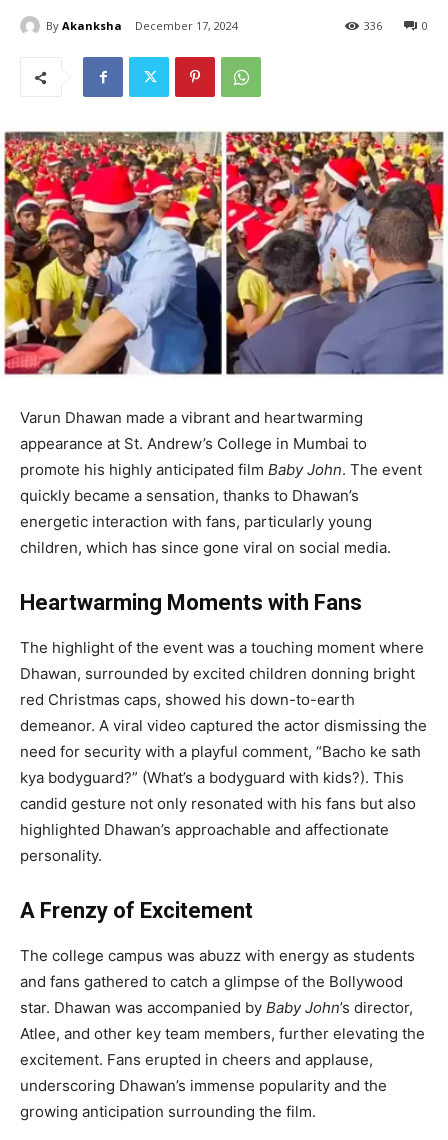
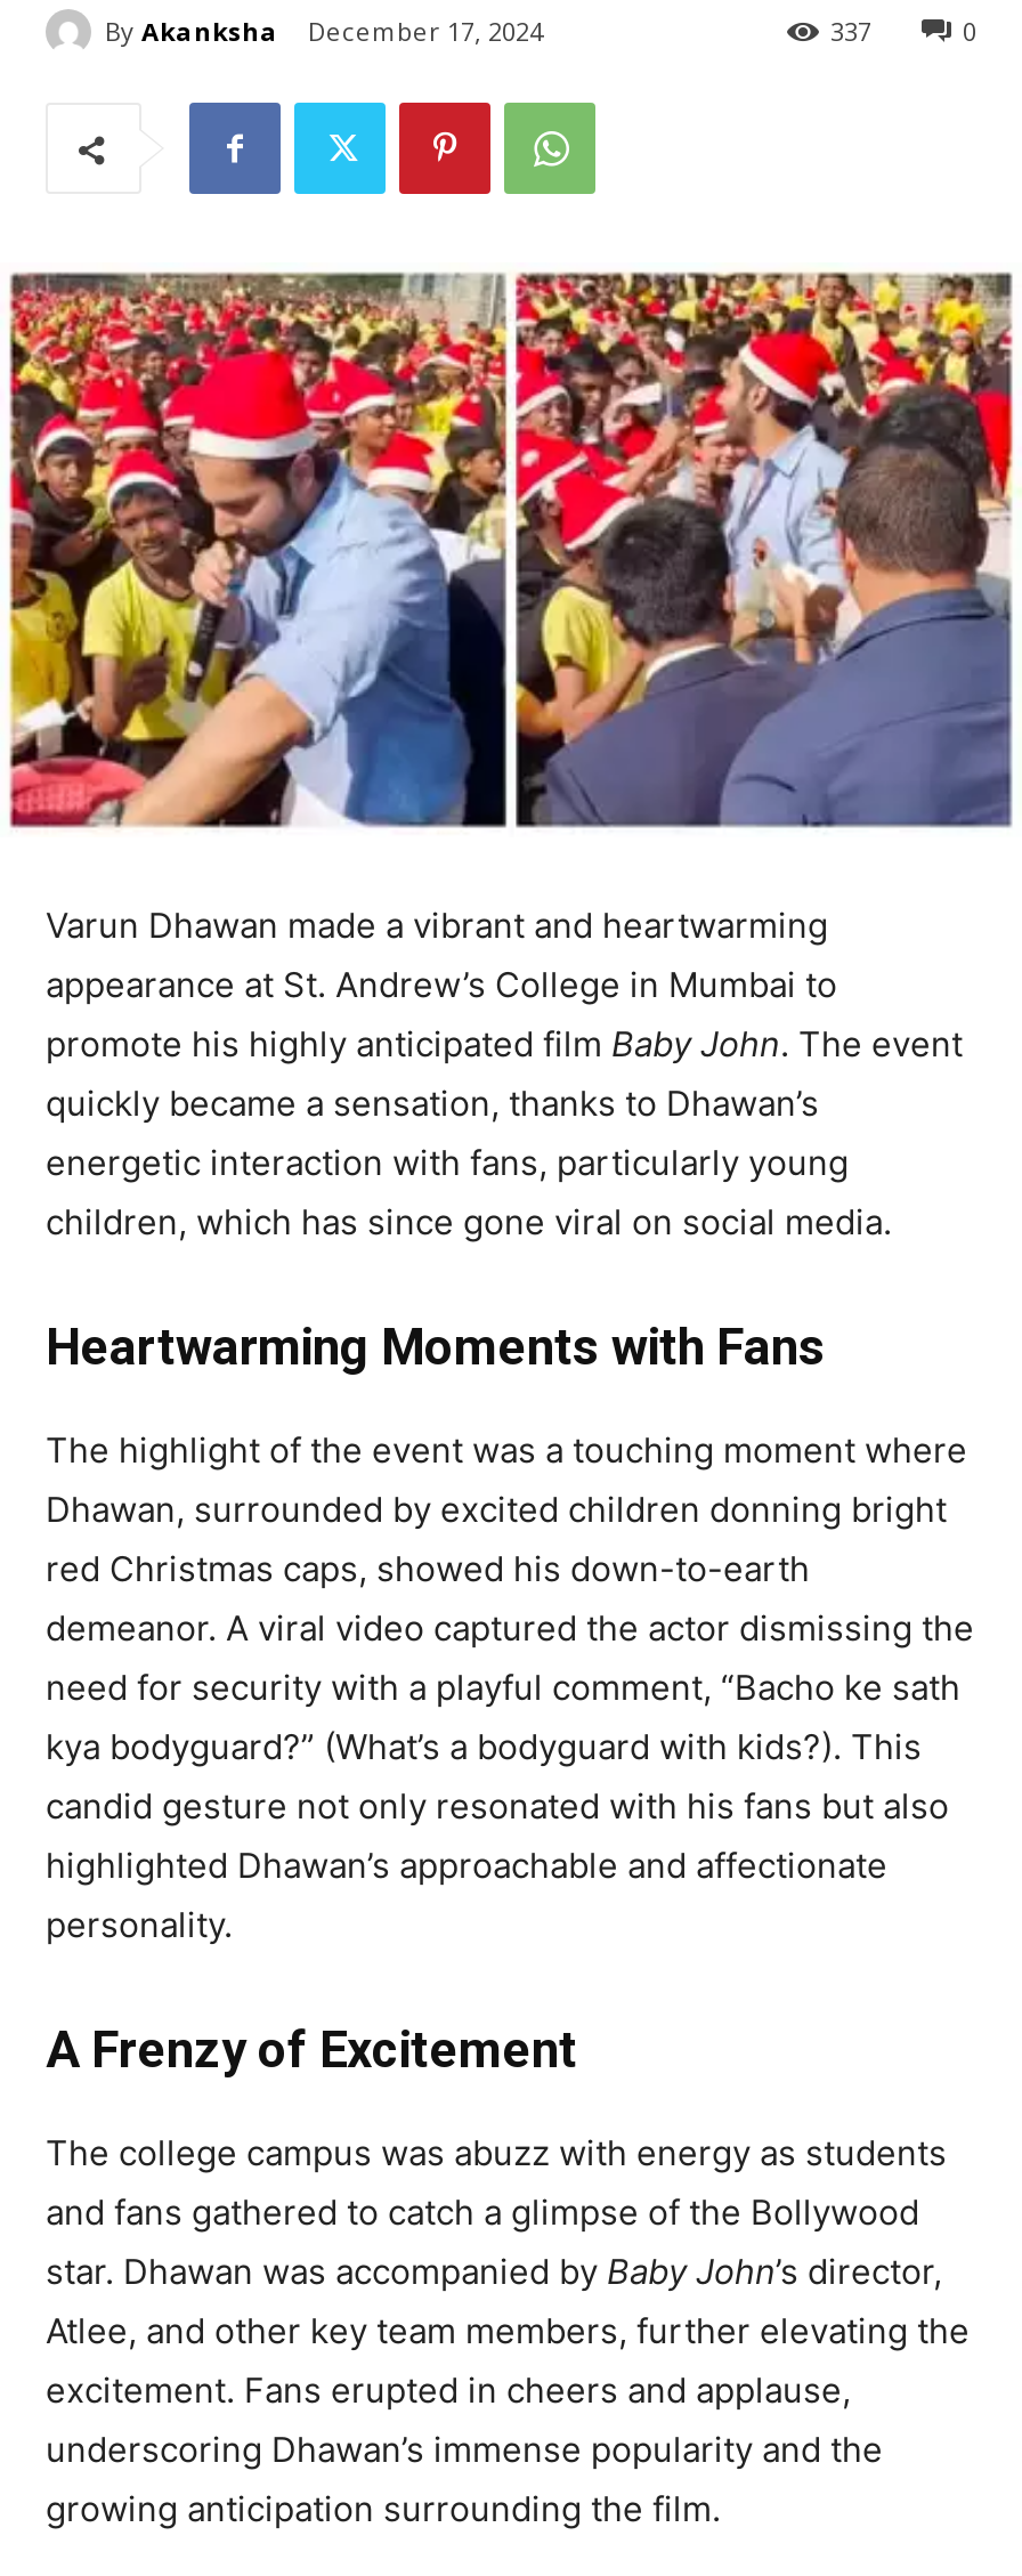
- 336
+ 337
